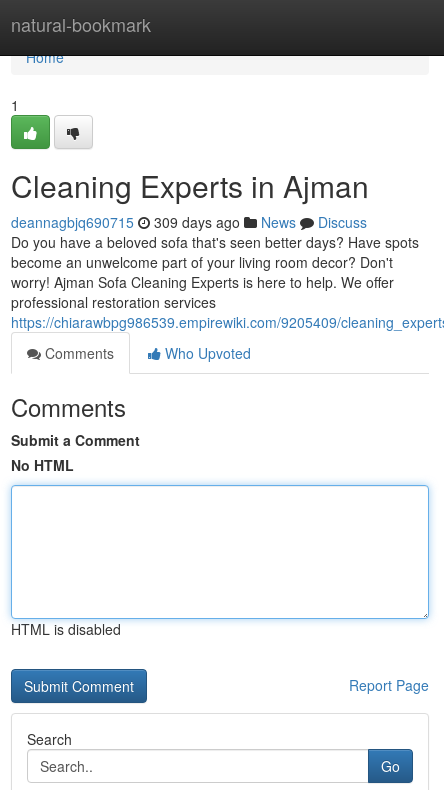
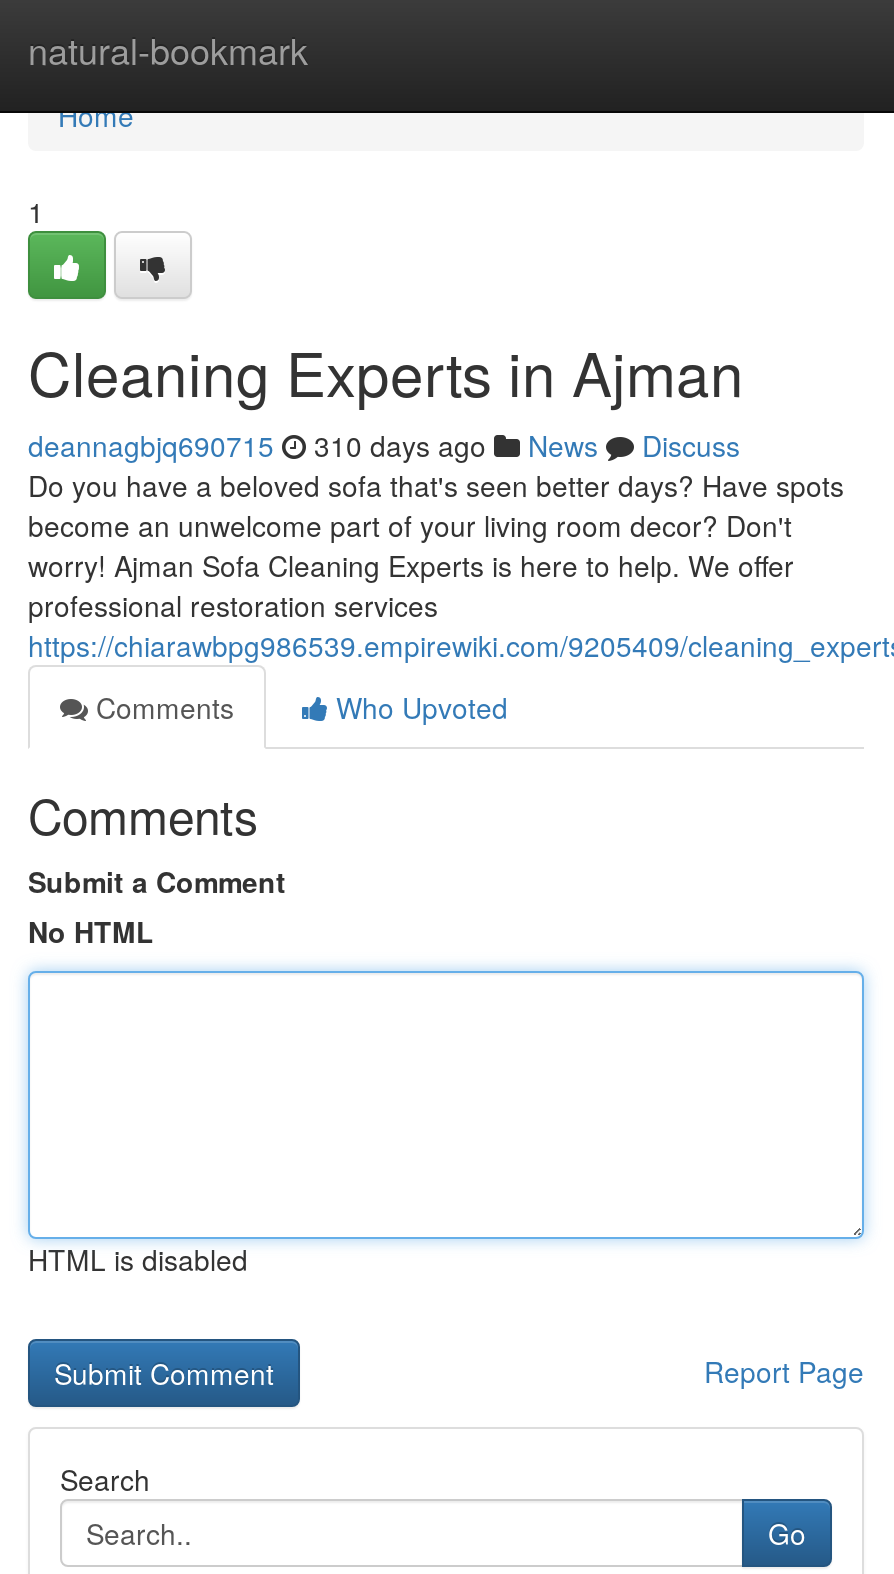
- deannagbjq690715 309 days ago News Discuss
+ deannagbjq690715 310 days ago News Discuss
